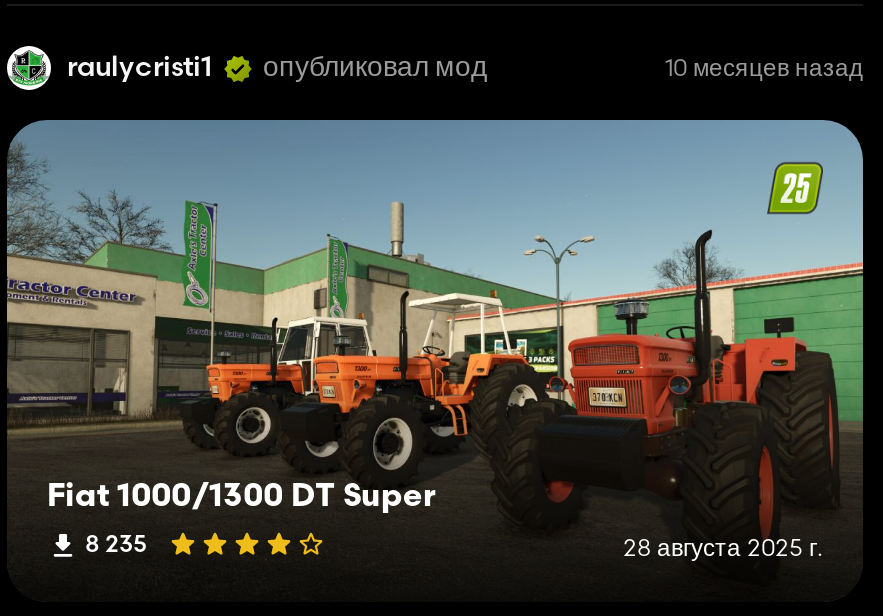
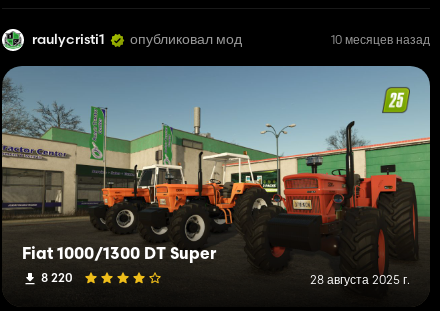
- 8 235
+ 8 220
